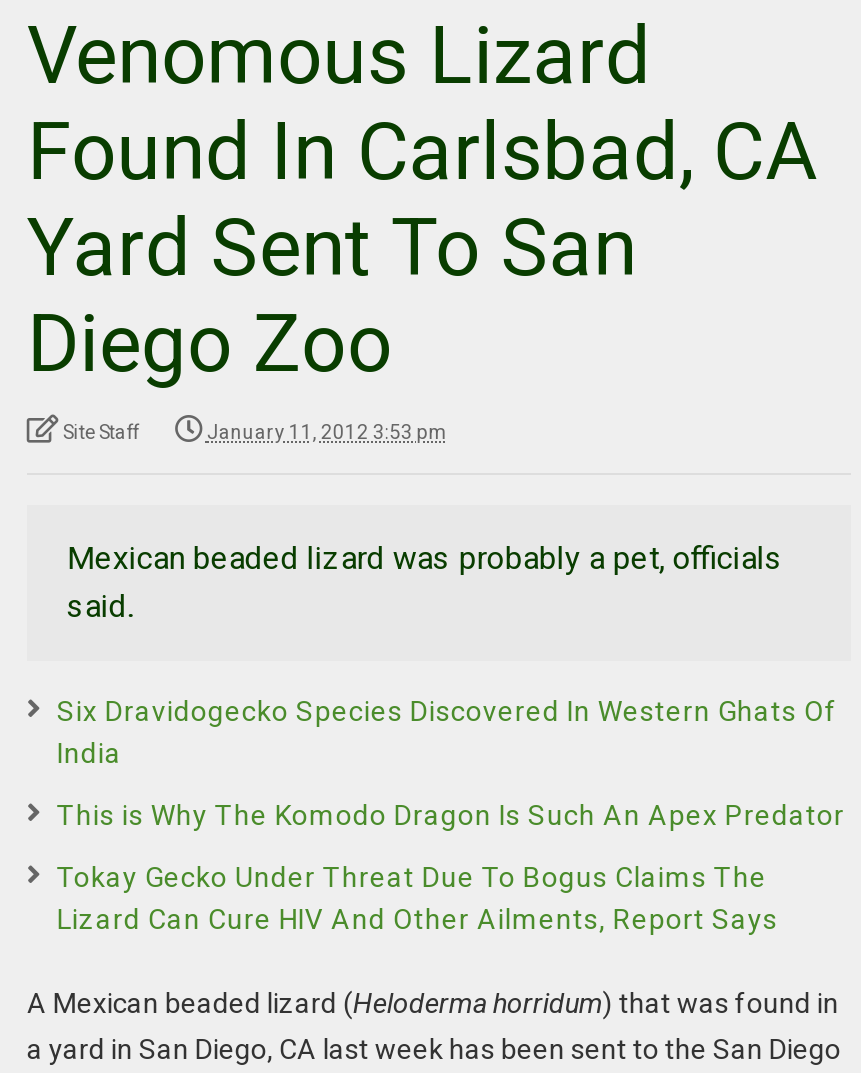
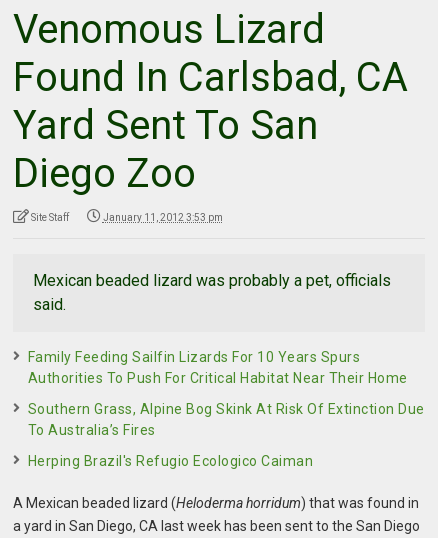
- Six Dravidogecko Species Discovered In Western Ghats Of
- India
+ Family Feeding Sailfin Lizards For 10 Years Spurs
+ Authorities To Push For Critical Habitat Near Their Home

- This is Why The Komodo Dragon Is Such An Apex Predator
+ Southern Grass, Alpine Bog Skink At Risk Of Extinction Due
+ To Australia’s Fires

- Tokay Gecko Under Threat Due To Bogus Claims The
- Lizard Can Cure HIV And Other Ailments, Report Says
+ Herping Brazil's Refugio Ecologico Caiman
